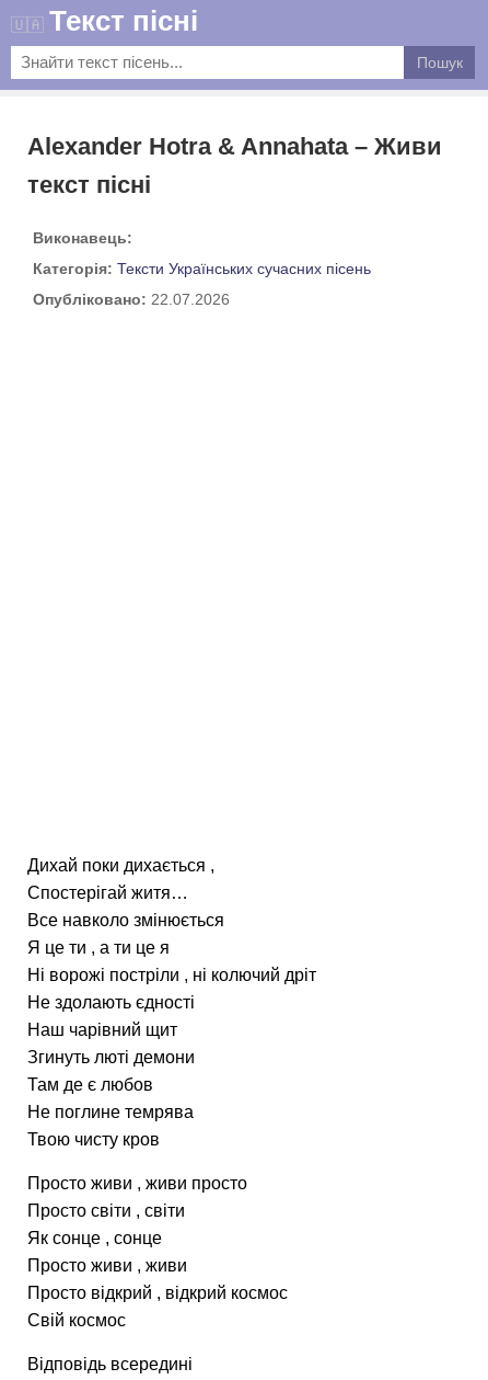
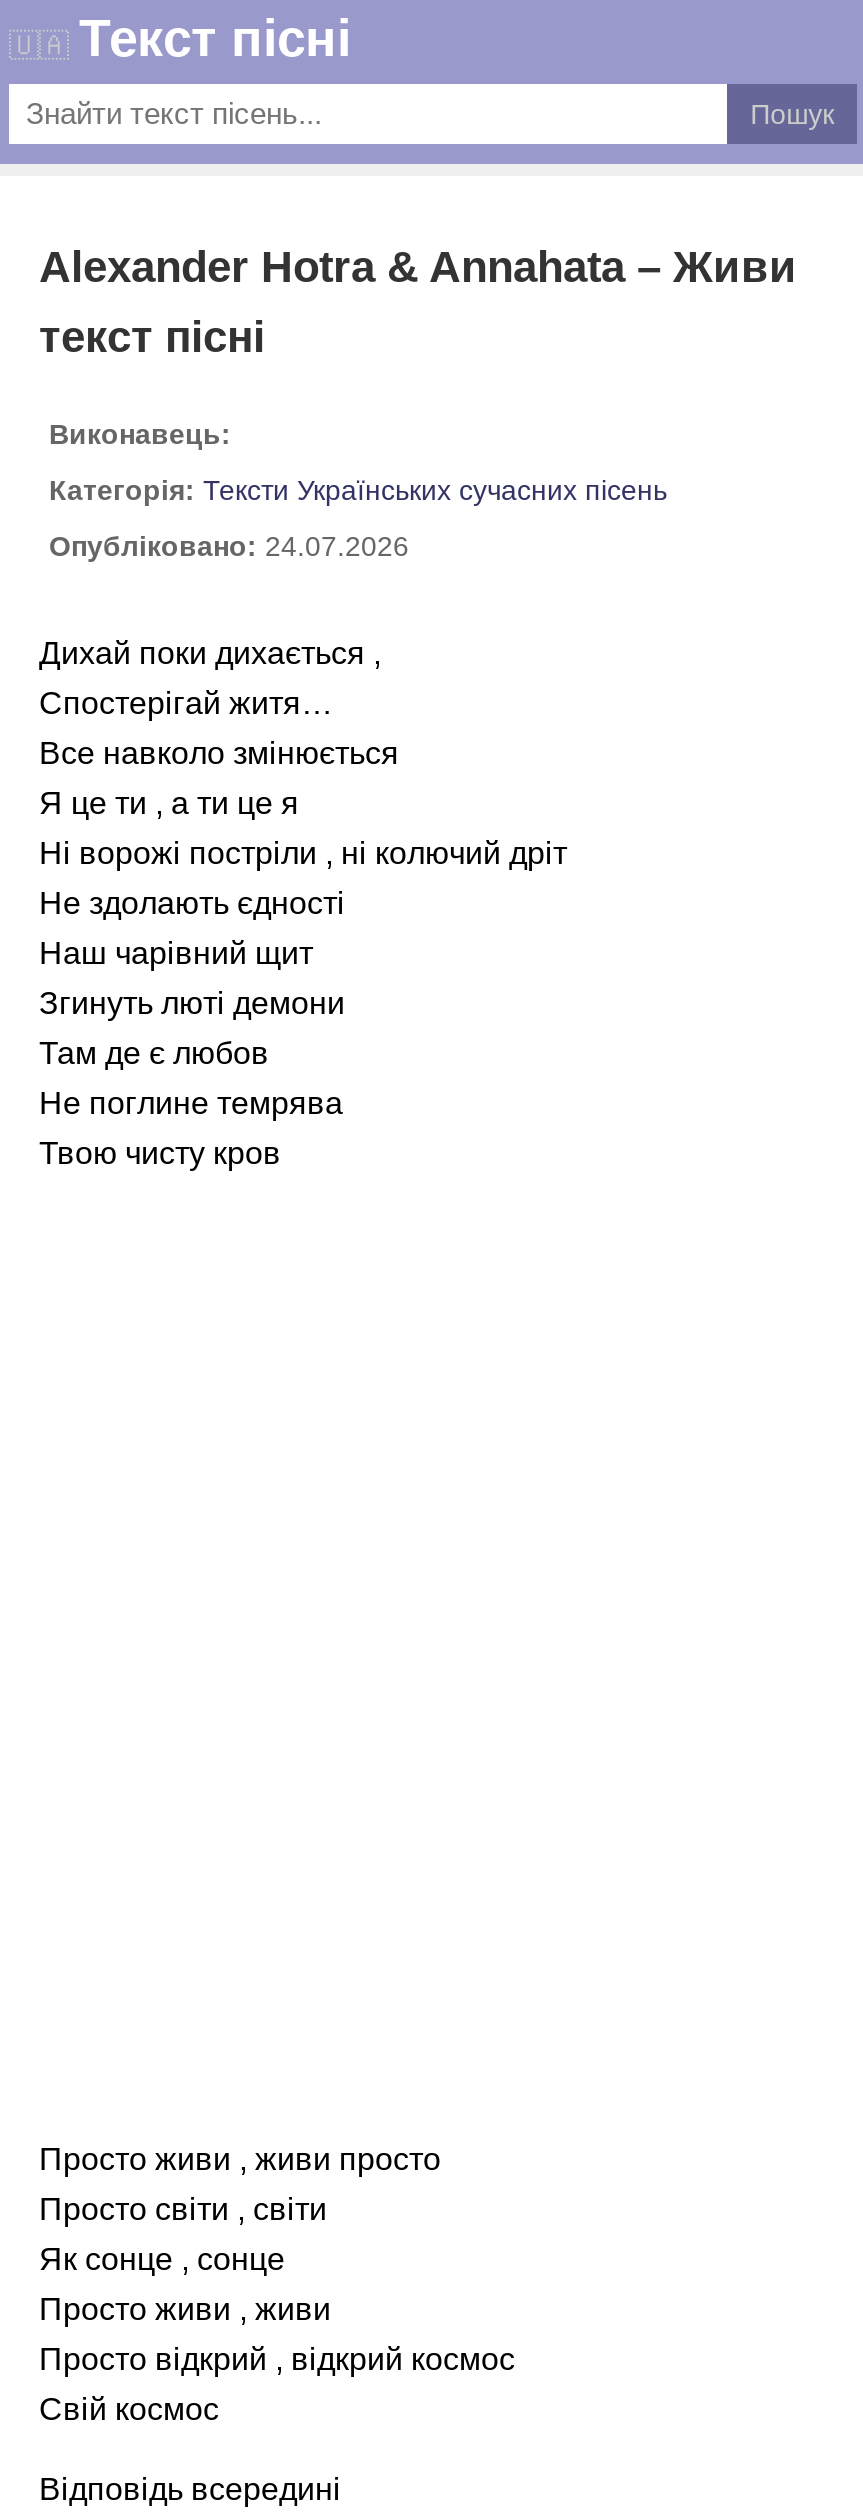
- Опубліковано: 22.07.2026
+ Опубліковано: 24.07.2026

moved up: Дихай поки дихається , | Спостерігай житя… | Все навколо змінюється | ... | Не поглине темрява | Твою чисту кров
